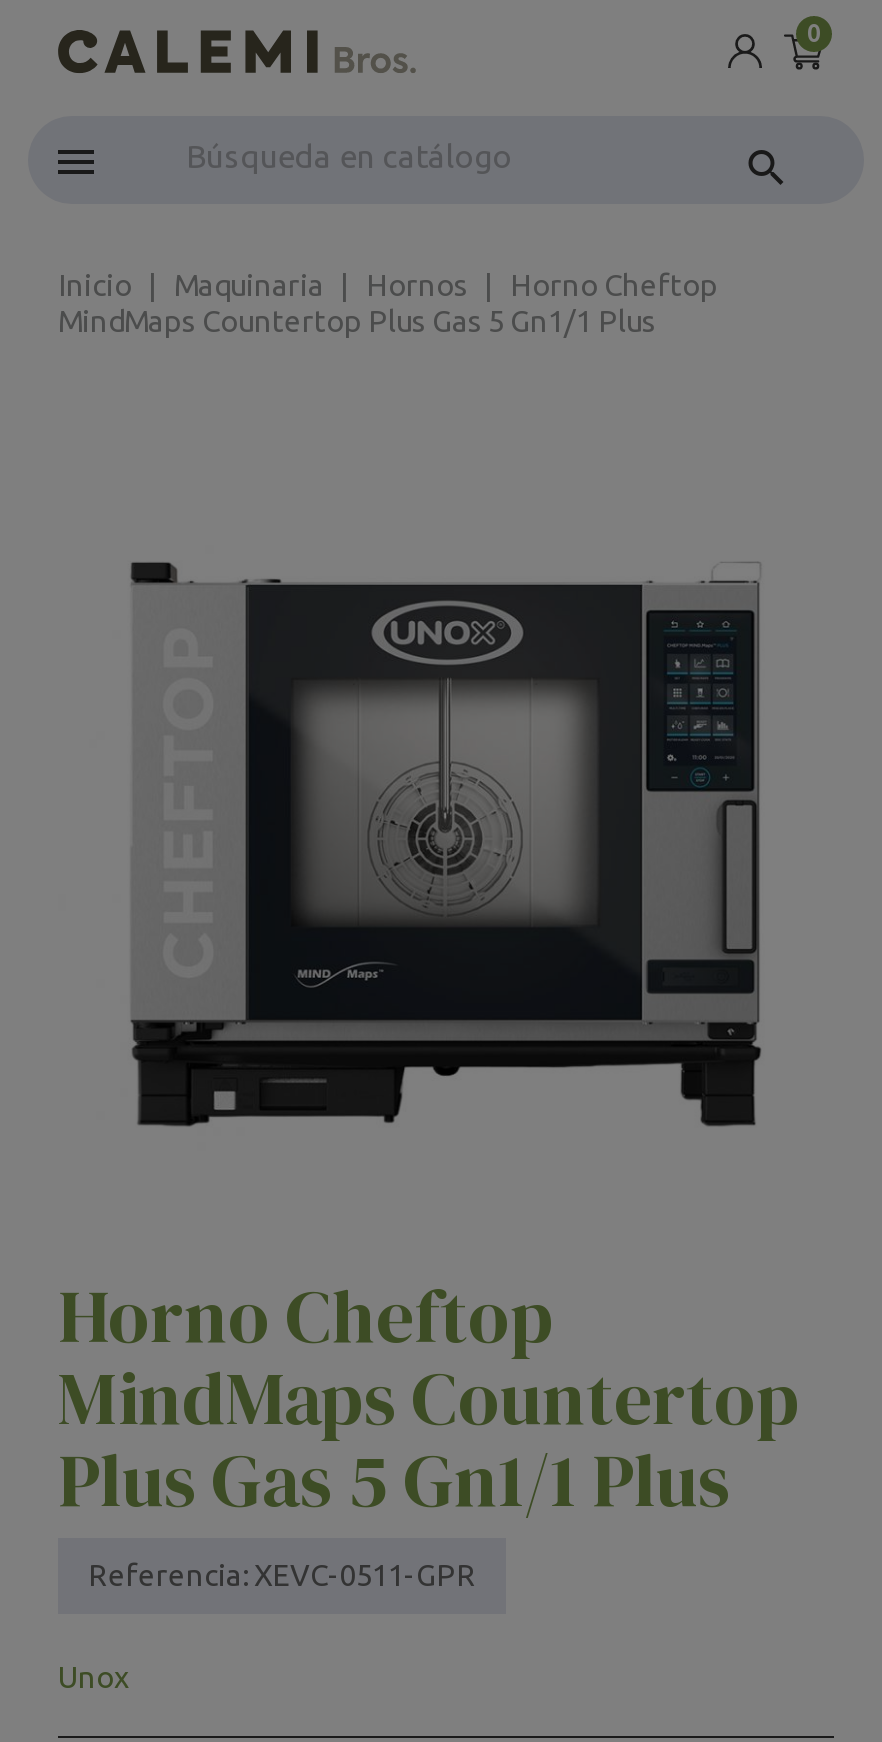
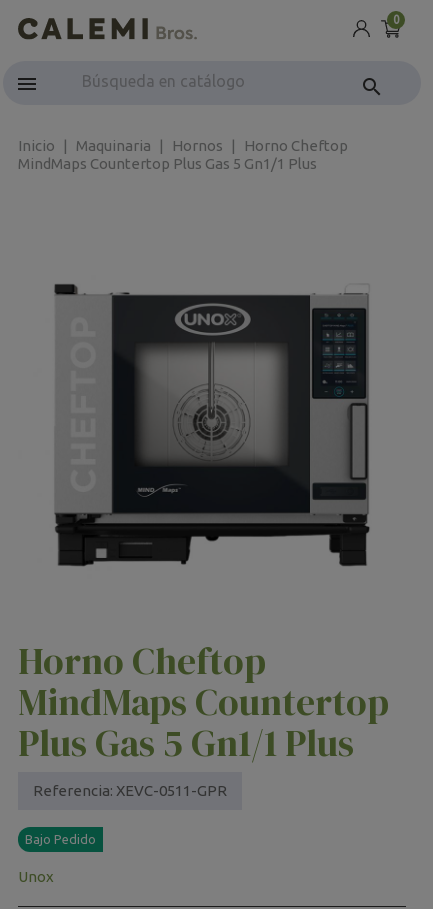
+ Bajo Pedido
